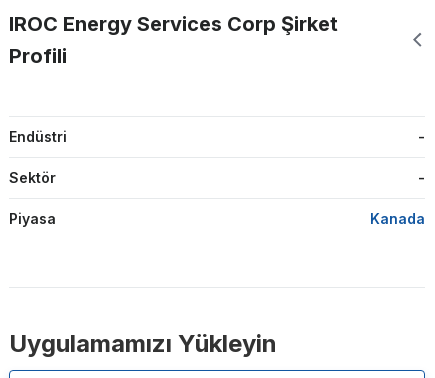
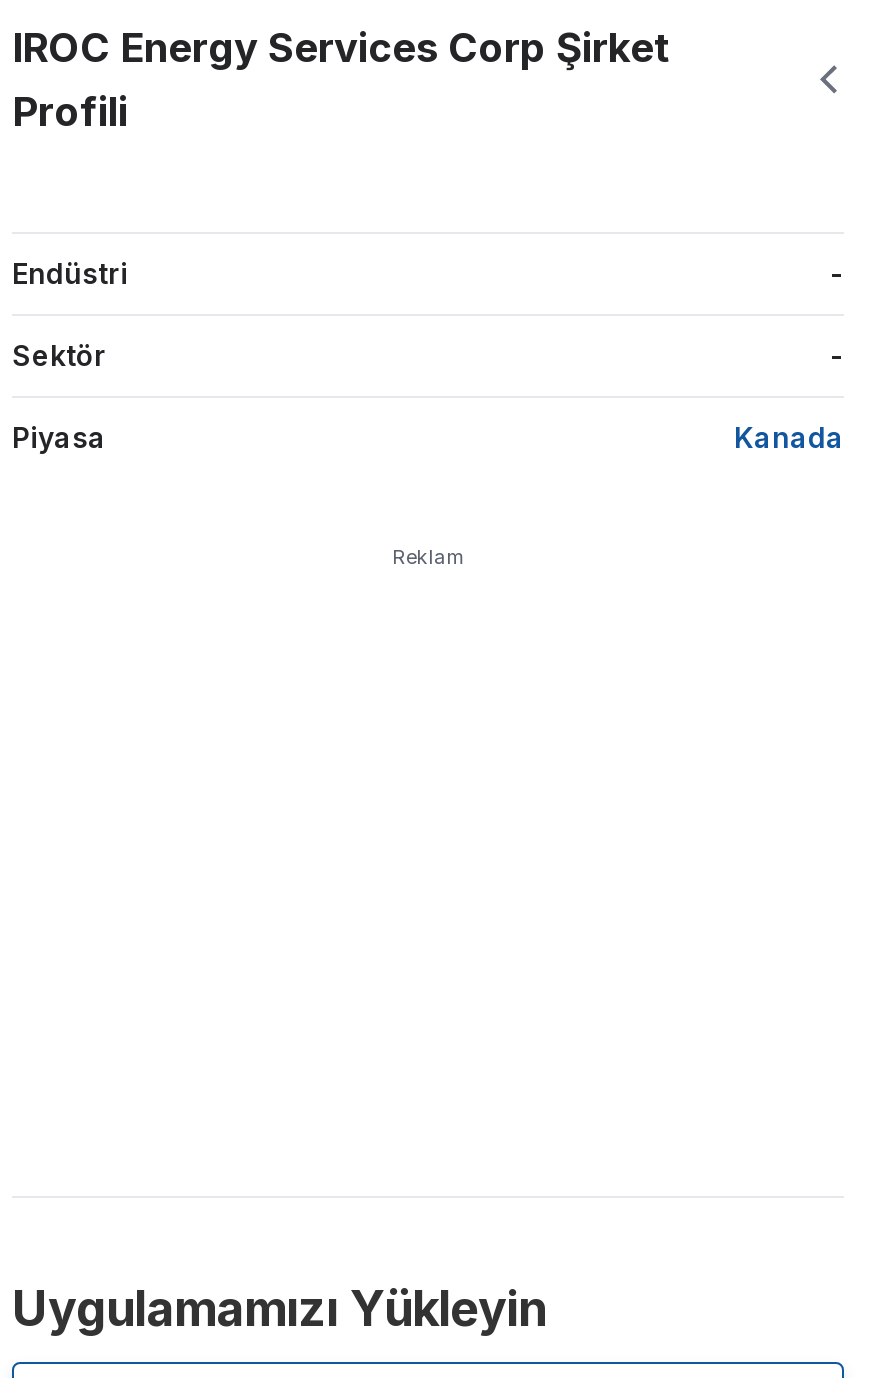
+ Reklam
